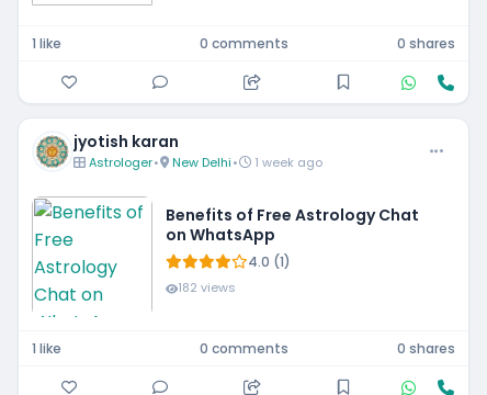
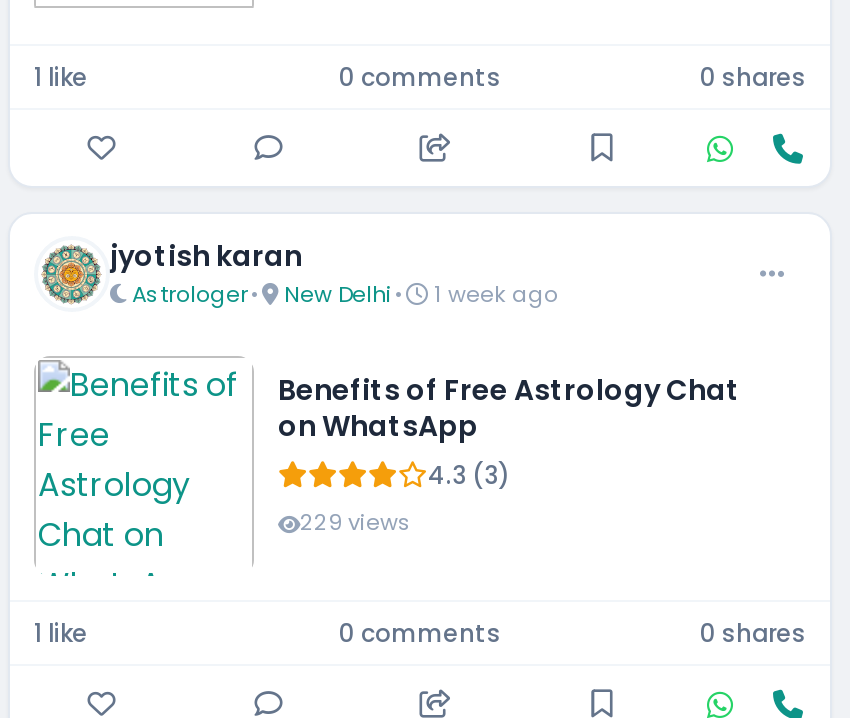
- 4.0 (1)
+ 4.3 (3)

- 182 views
+ 229 views
